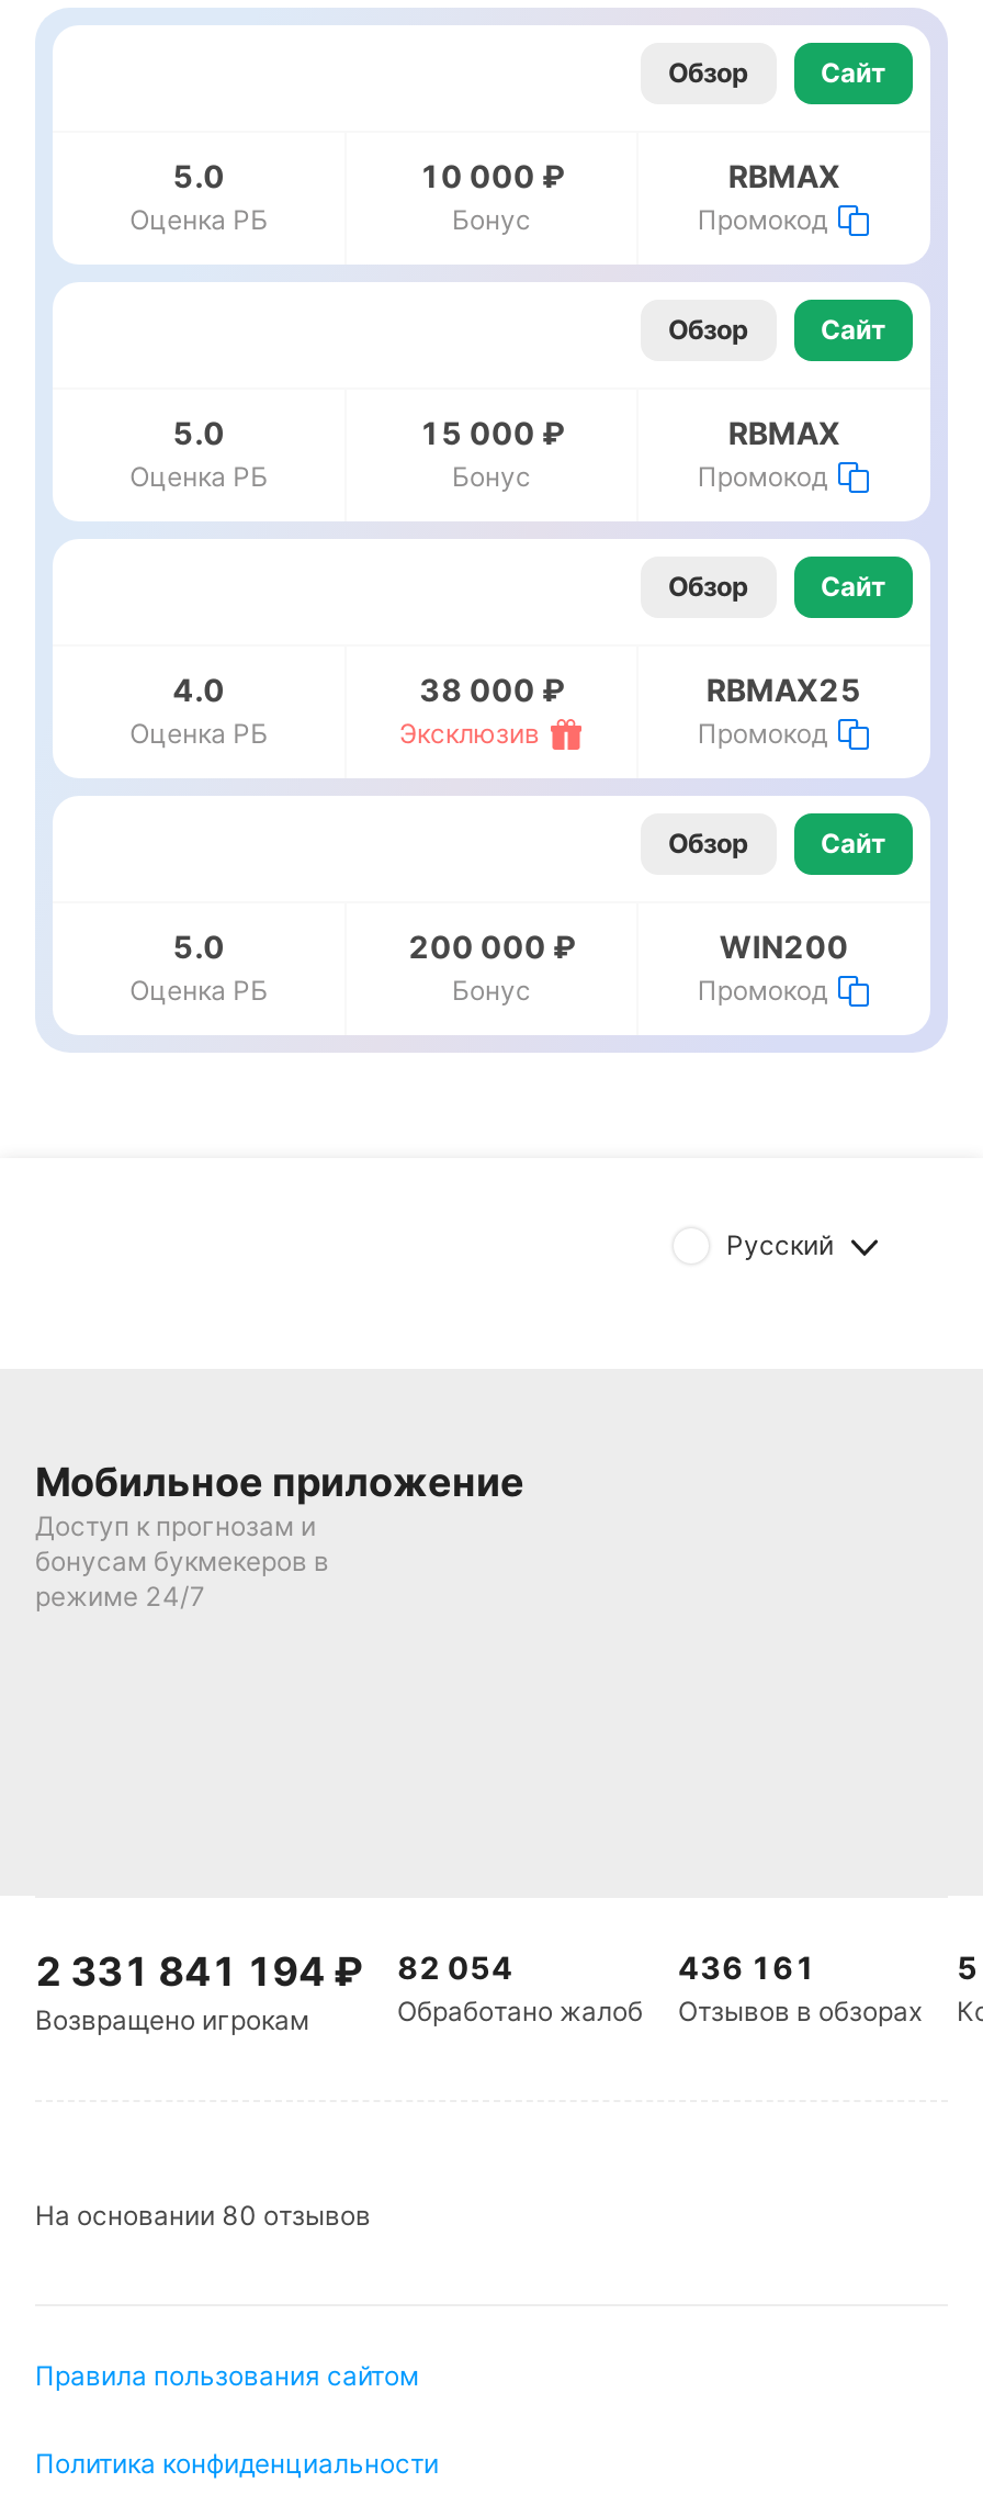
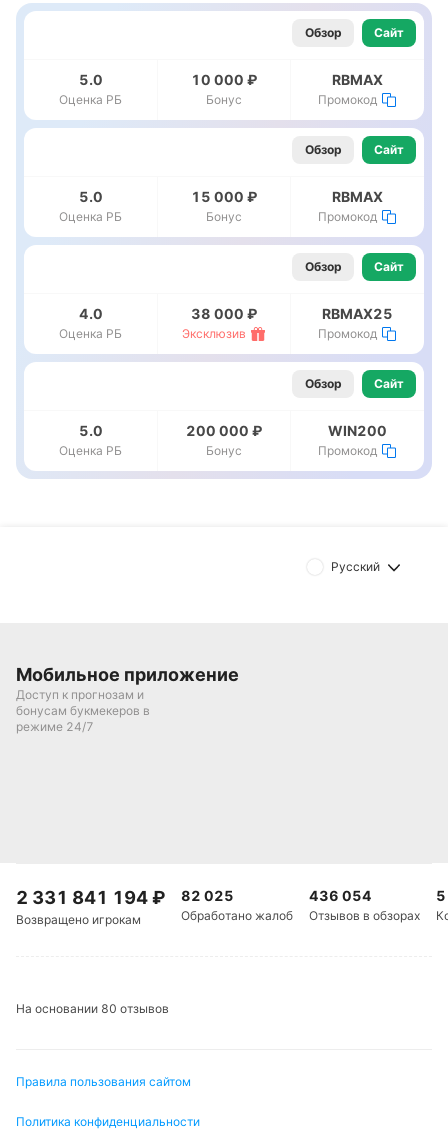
- 2 331 841 194 ₽ 82 054
+ 2 331 841 194 ₽ 82 025

- 436 161
+ 436 054
